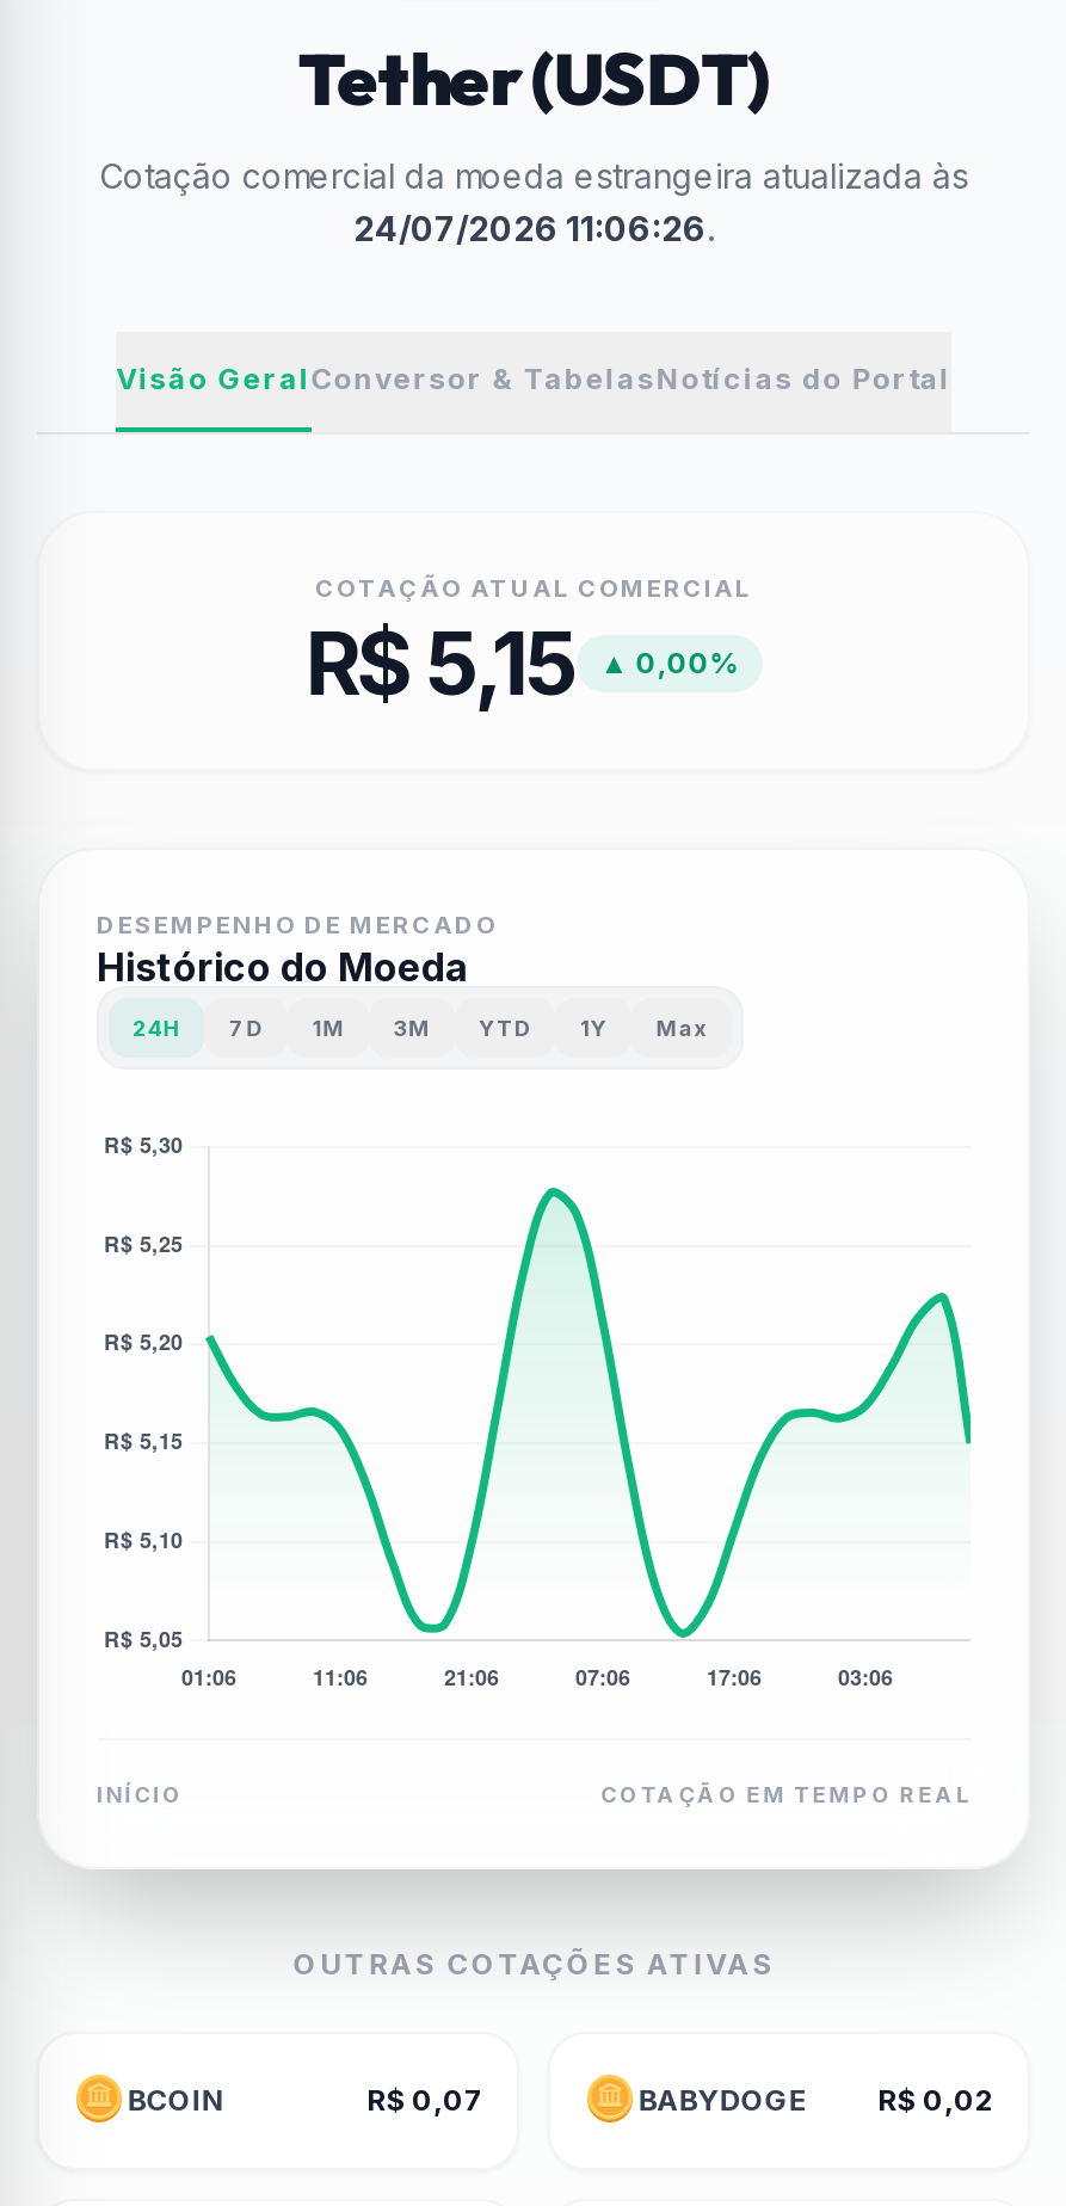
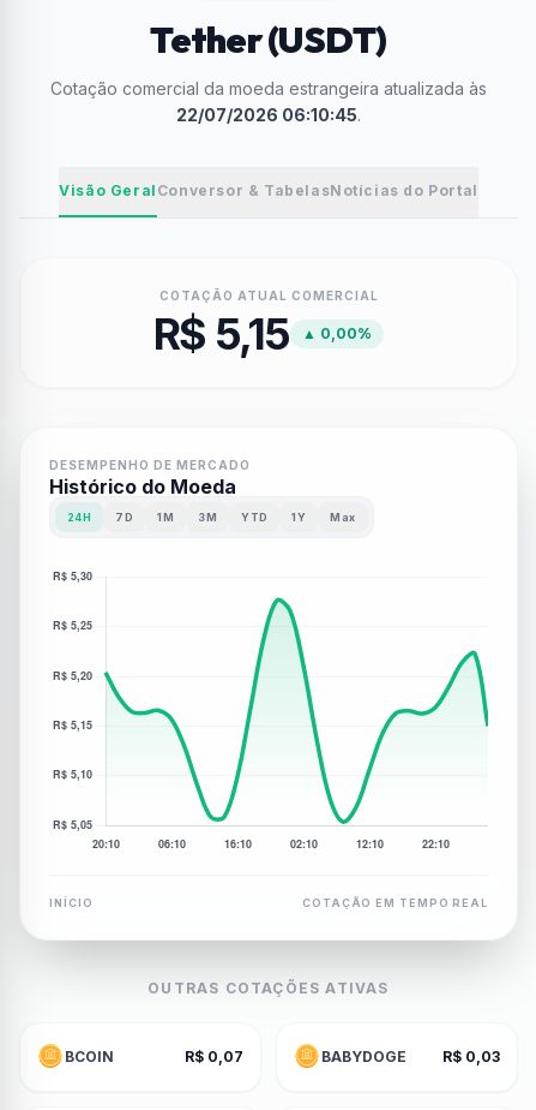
- 24/07/2026 11:06:26.
+ 22/07/2026 06:10:45.

- R$ 0,02
+ R$ 0,03
